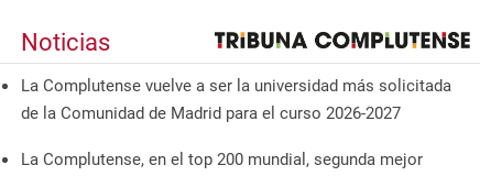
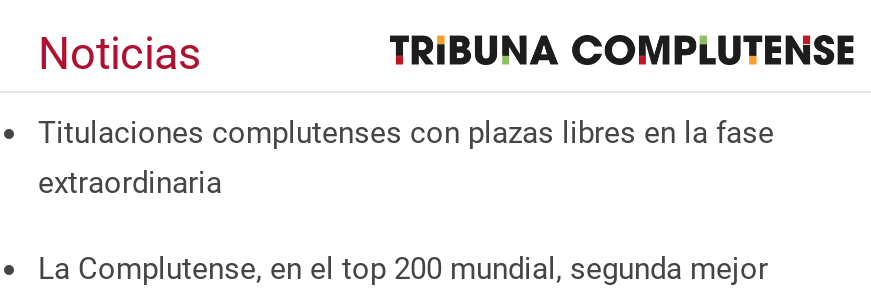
- La Complutense vuelve a ser la universidad más solicitada
- de la Comunidad de Madrid para el curso 2026-2027
+ Titulaciones complutenses con plazas libres en la fase
+ extraordinaria
